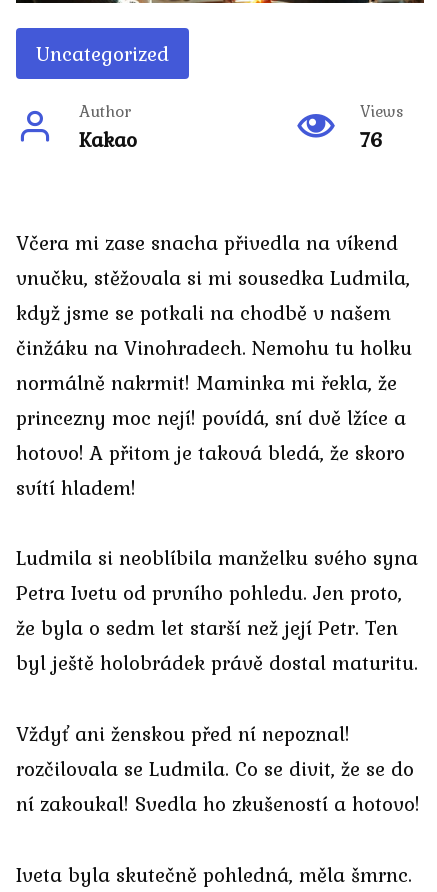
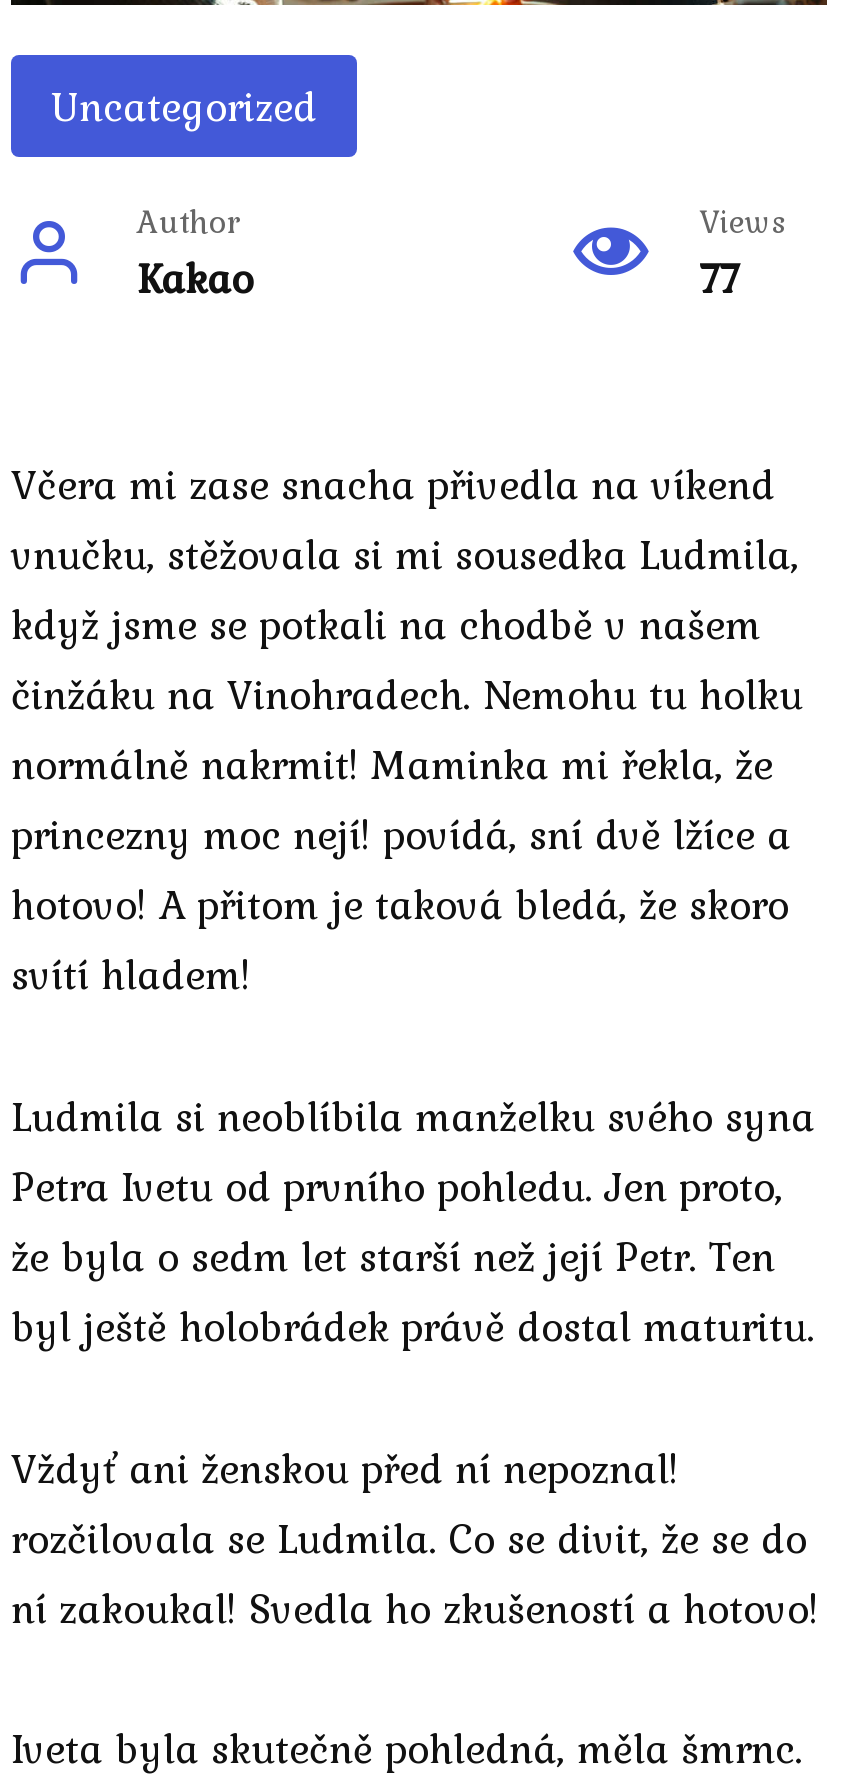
- 76
+ 77
